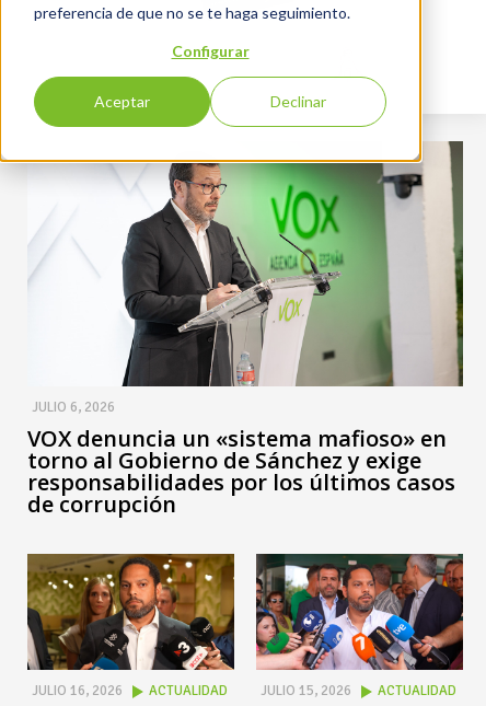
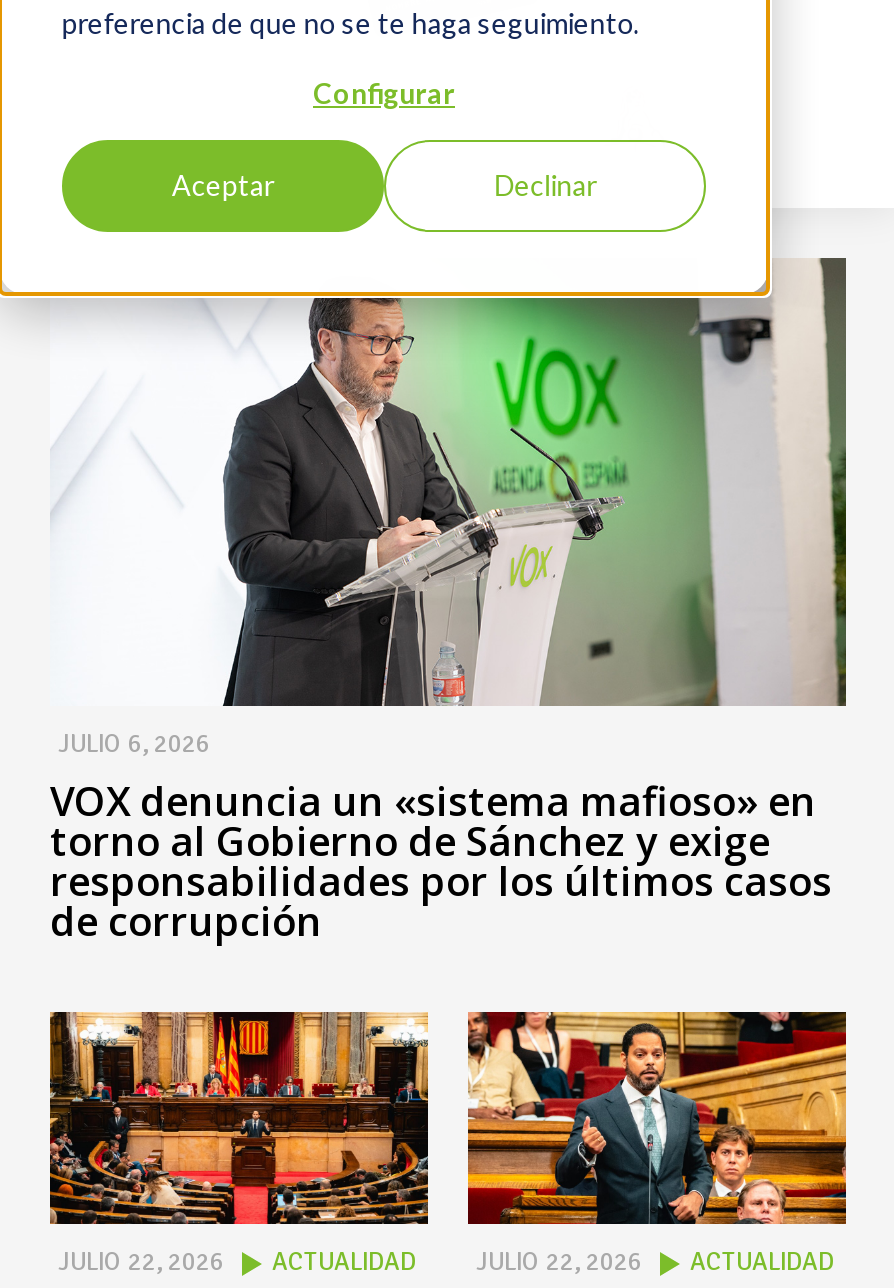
- [image]
- JULIO 16, 2026
+ [image]
+ JULIO 22, 2026

- [image]
- JULIO 15, 2026
+ [image]
+ JULIO 22, 2026
